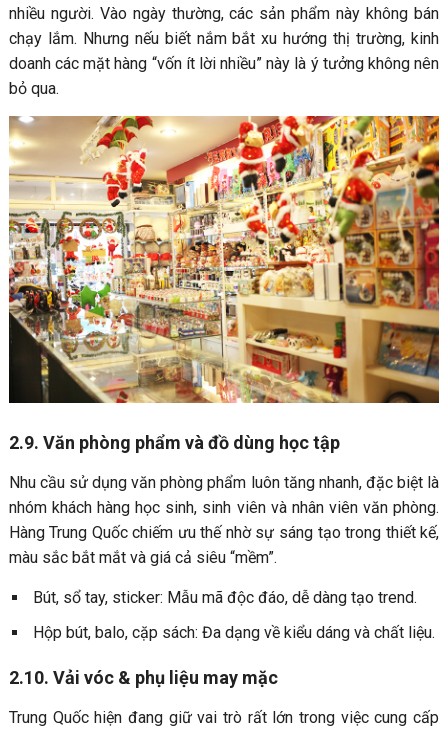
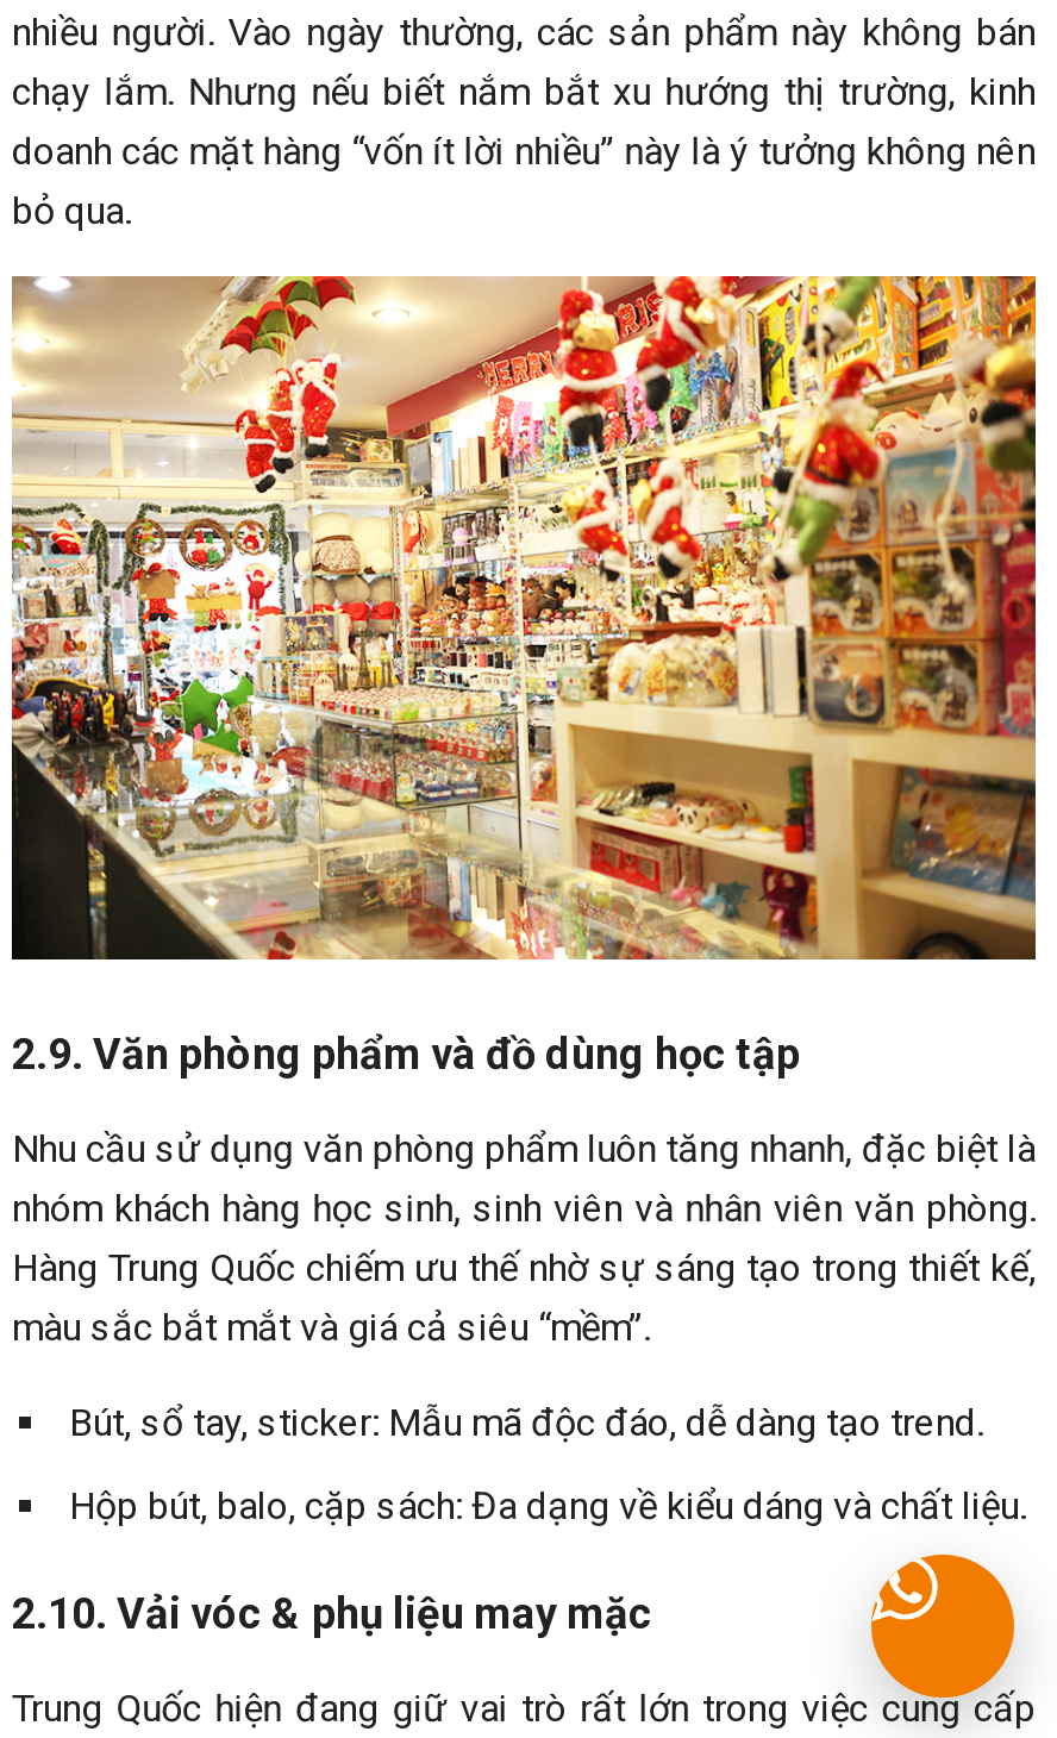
+ [image]
